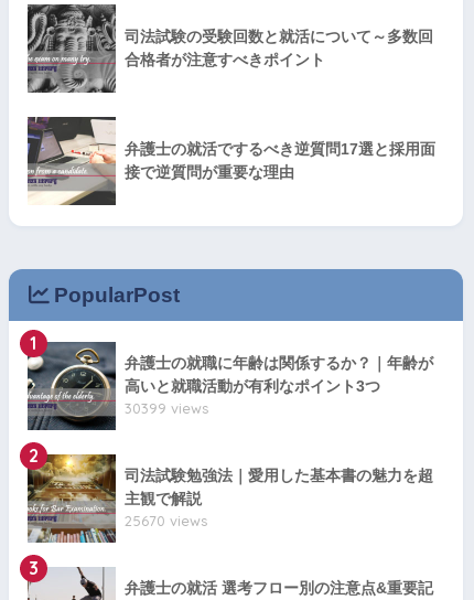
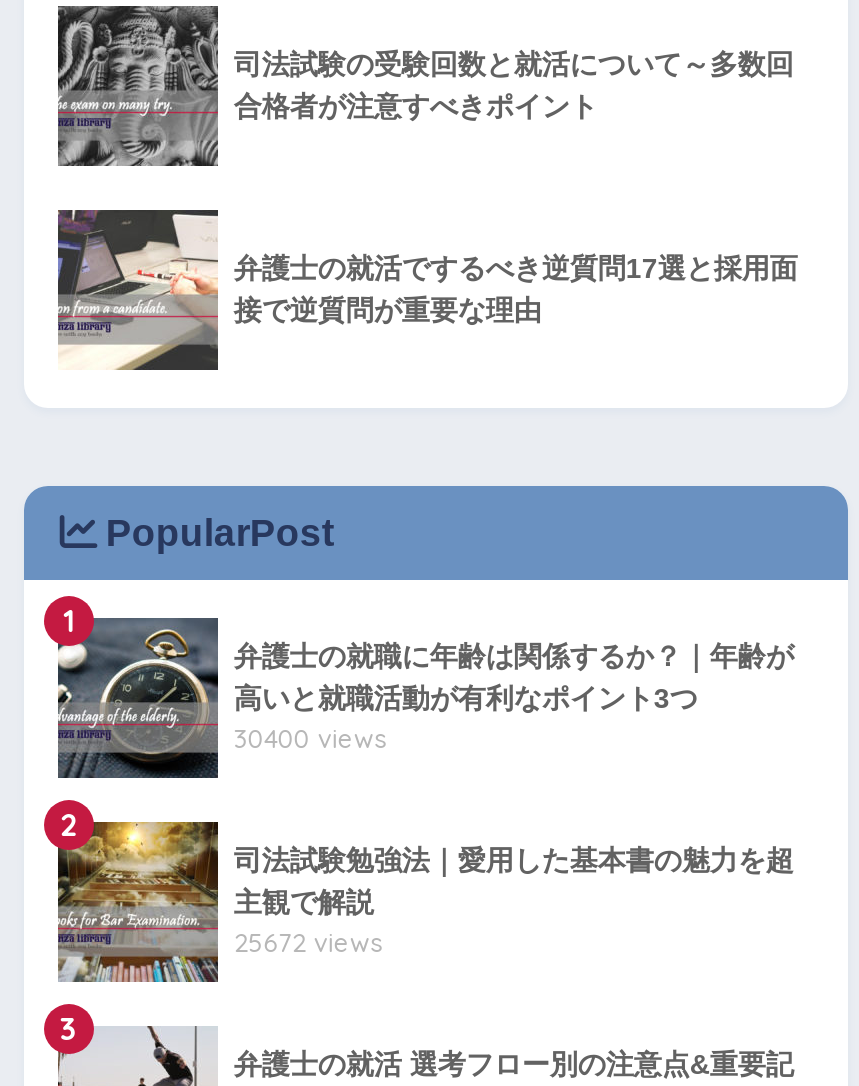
- 30399 views
+ 30400 views

- 25670 views
+ 25672 views
